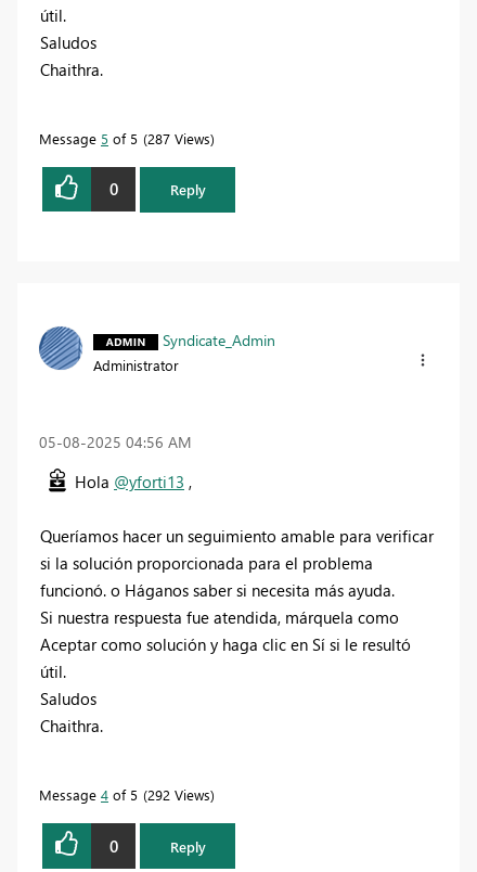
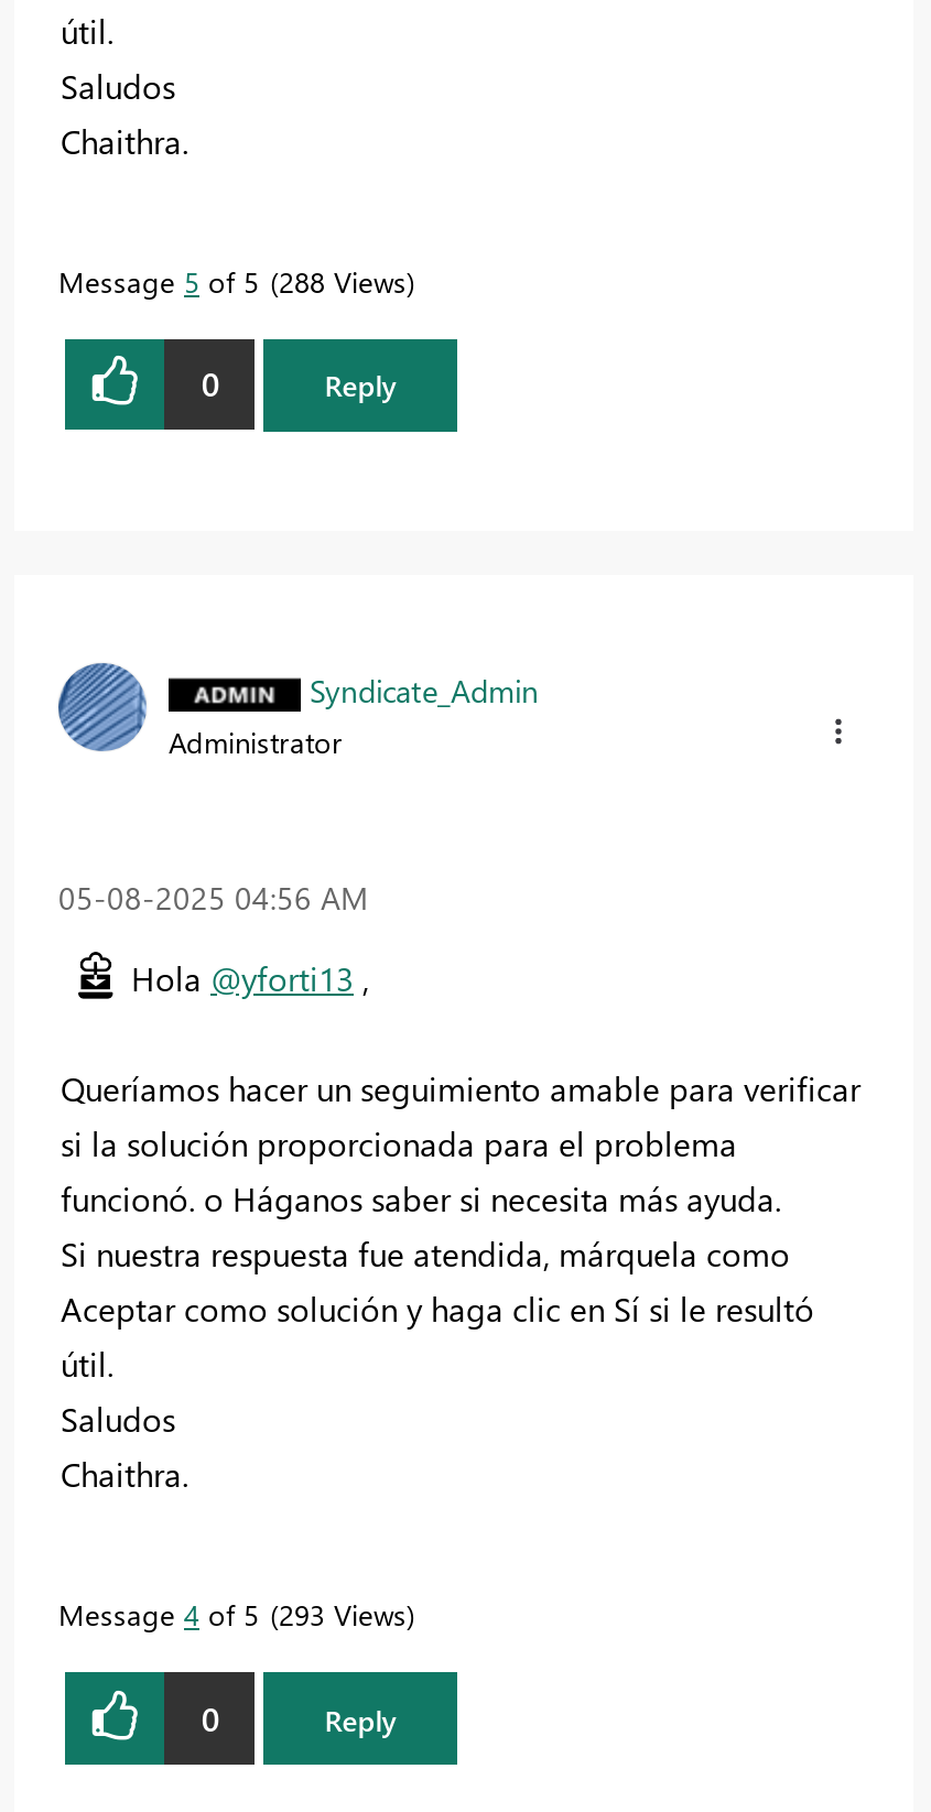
- Message 5 of 5 287 Views
+ Message 5 of 5 288 Views

- Message 4 of 5 292 Views
+ Message 4 of 5 293 Views
